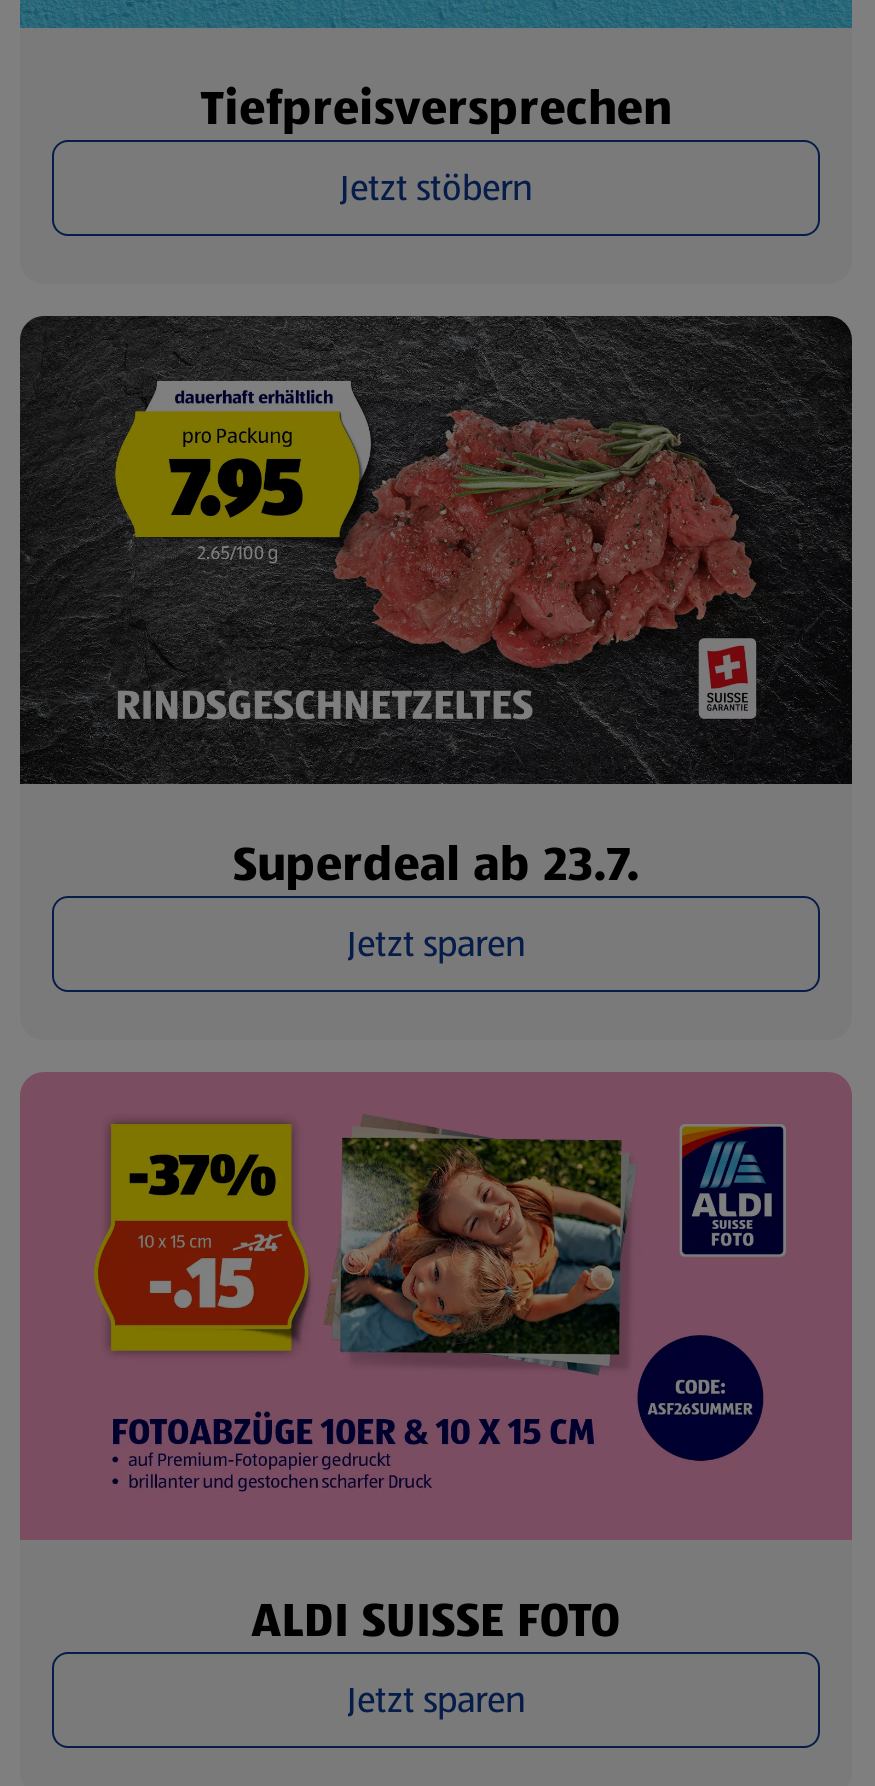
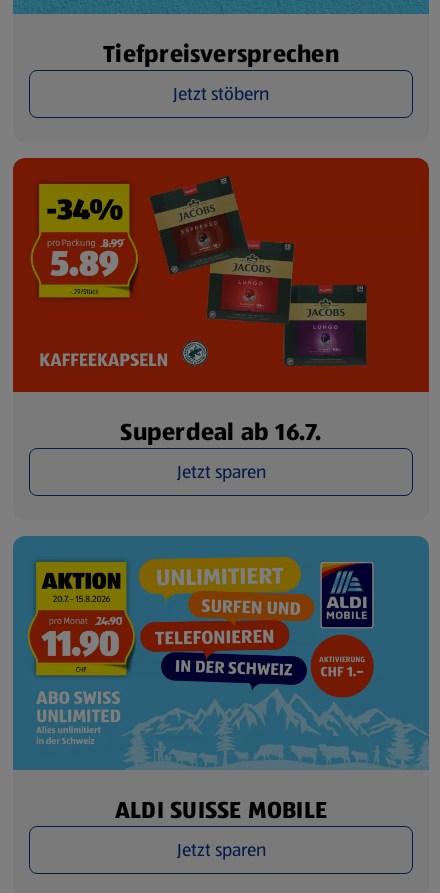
- [image]
- Superdeal ab 23.7.
+ [image]
+ Superdeal ab 16.7.

- [image]
- ALDI SUISSE FOTO
+ [image]
+ ALDI SUISSE MOBILE
